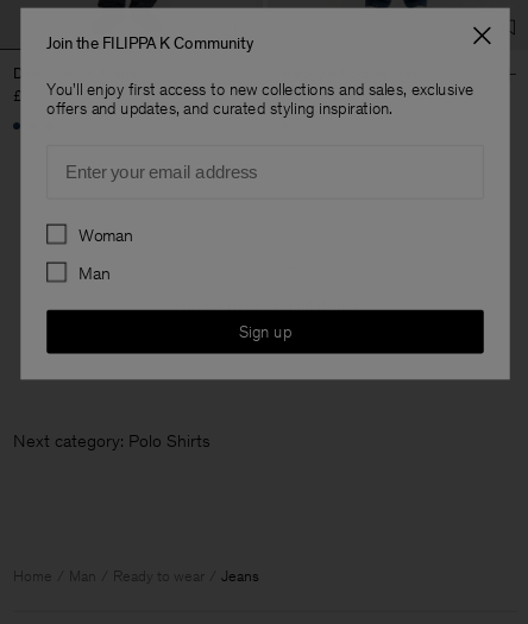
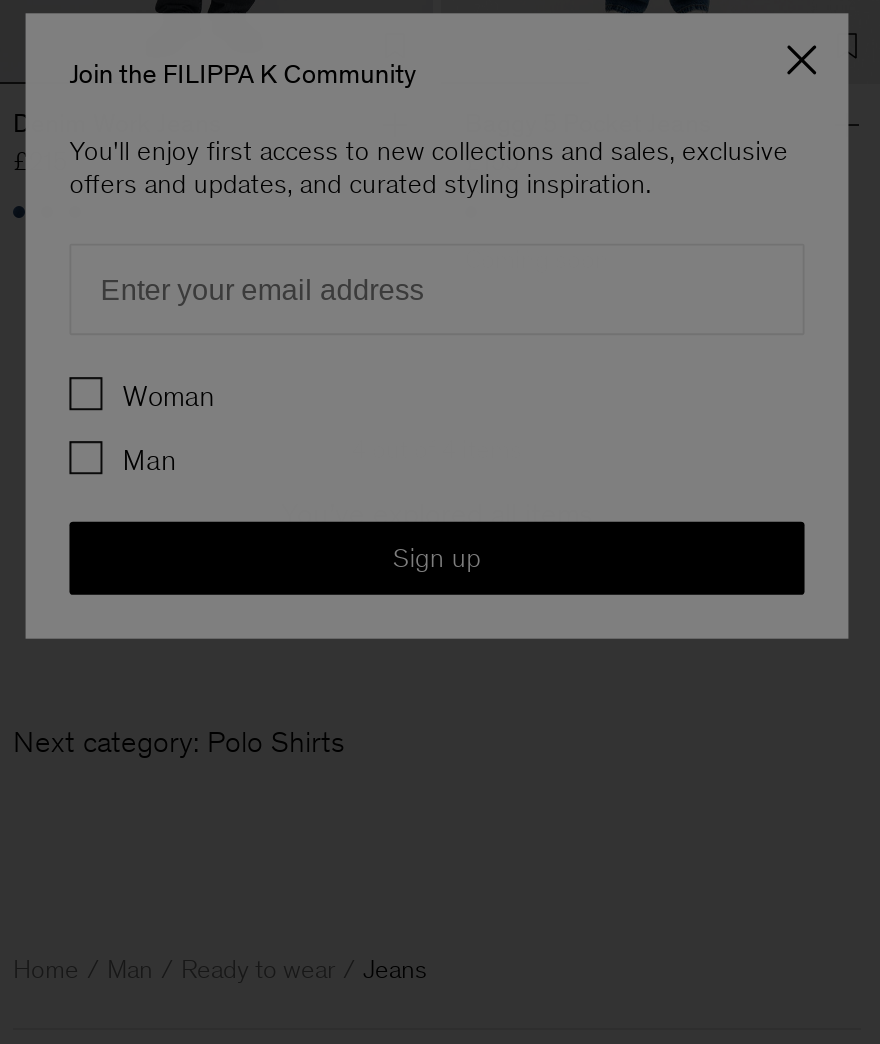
- Next category: Polo Shirts
+ Next category: Polo
